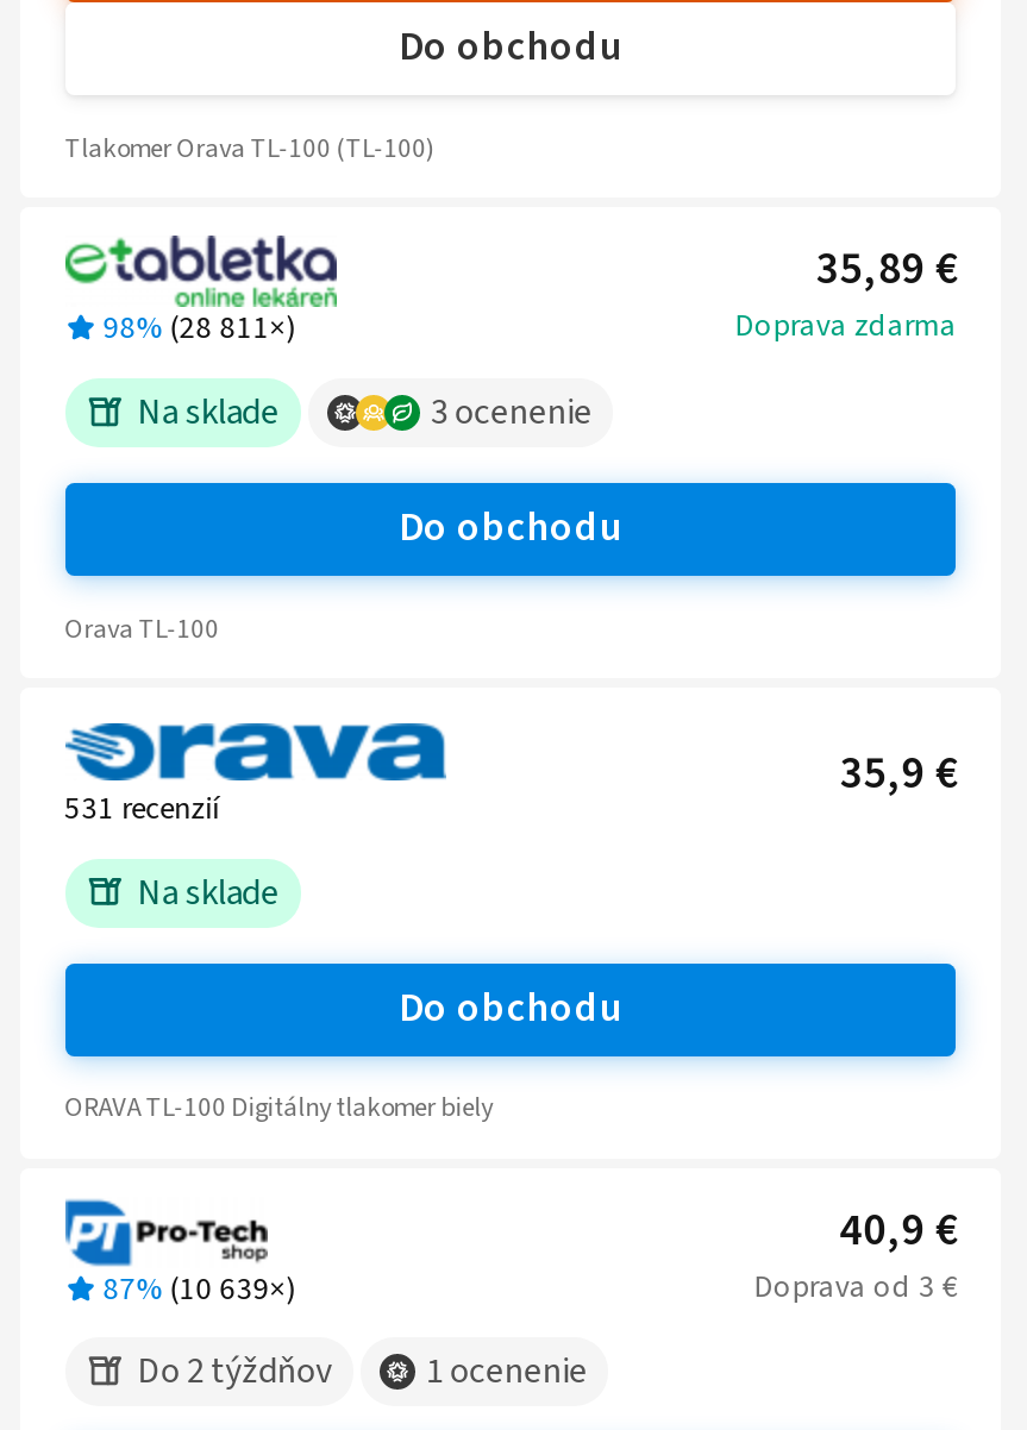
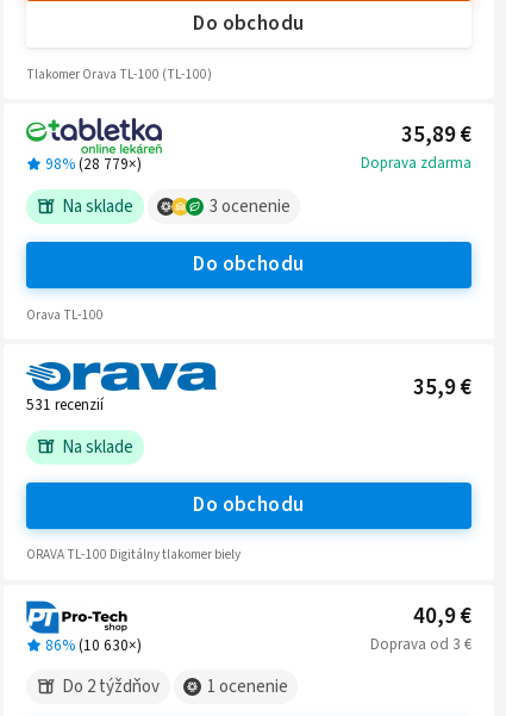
- 98% (28 811×)
+ 98% (28 779×)

- 87% (10 639×)
+ 86% (10 630×)
